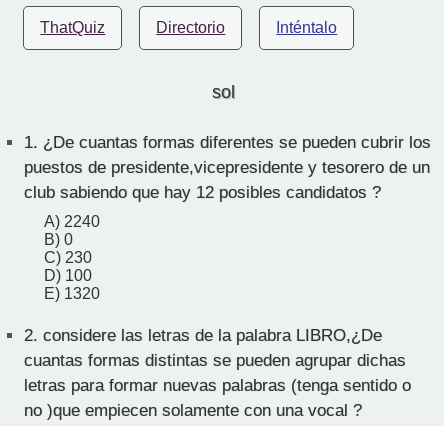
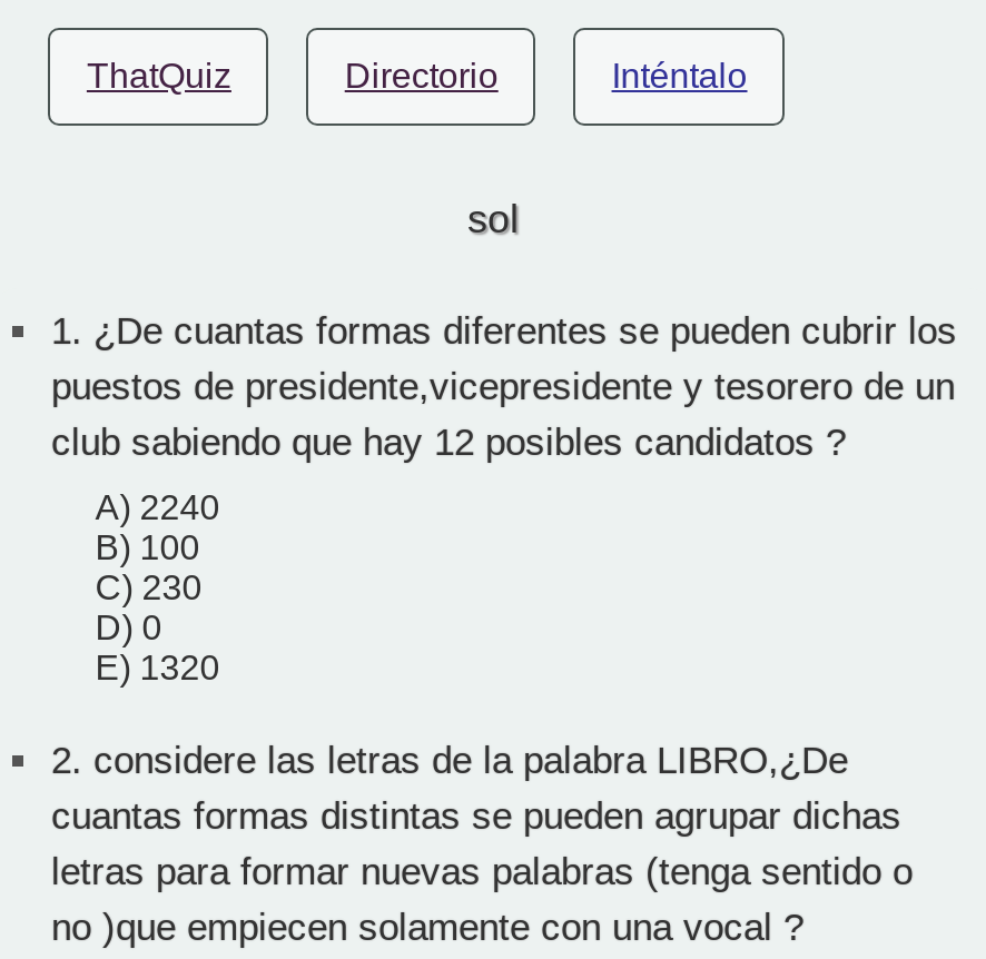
- B) 0
+ B) 100

- D) 100
+ D) 0
